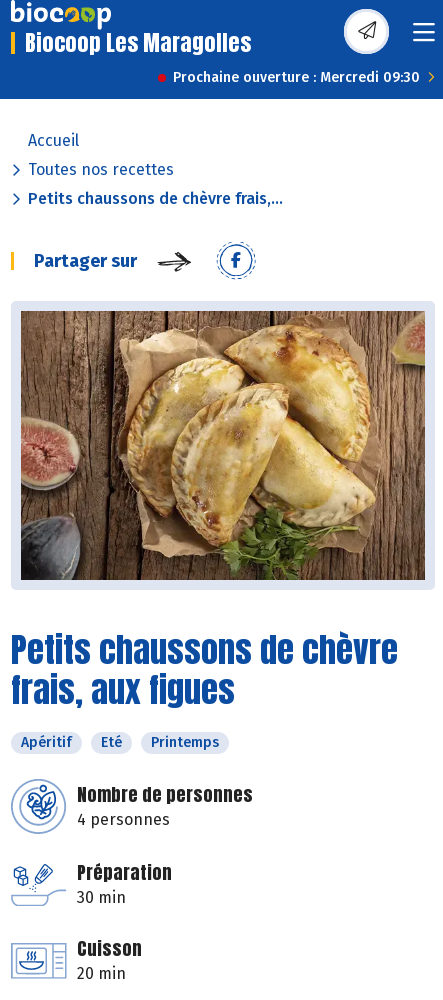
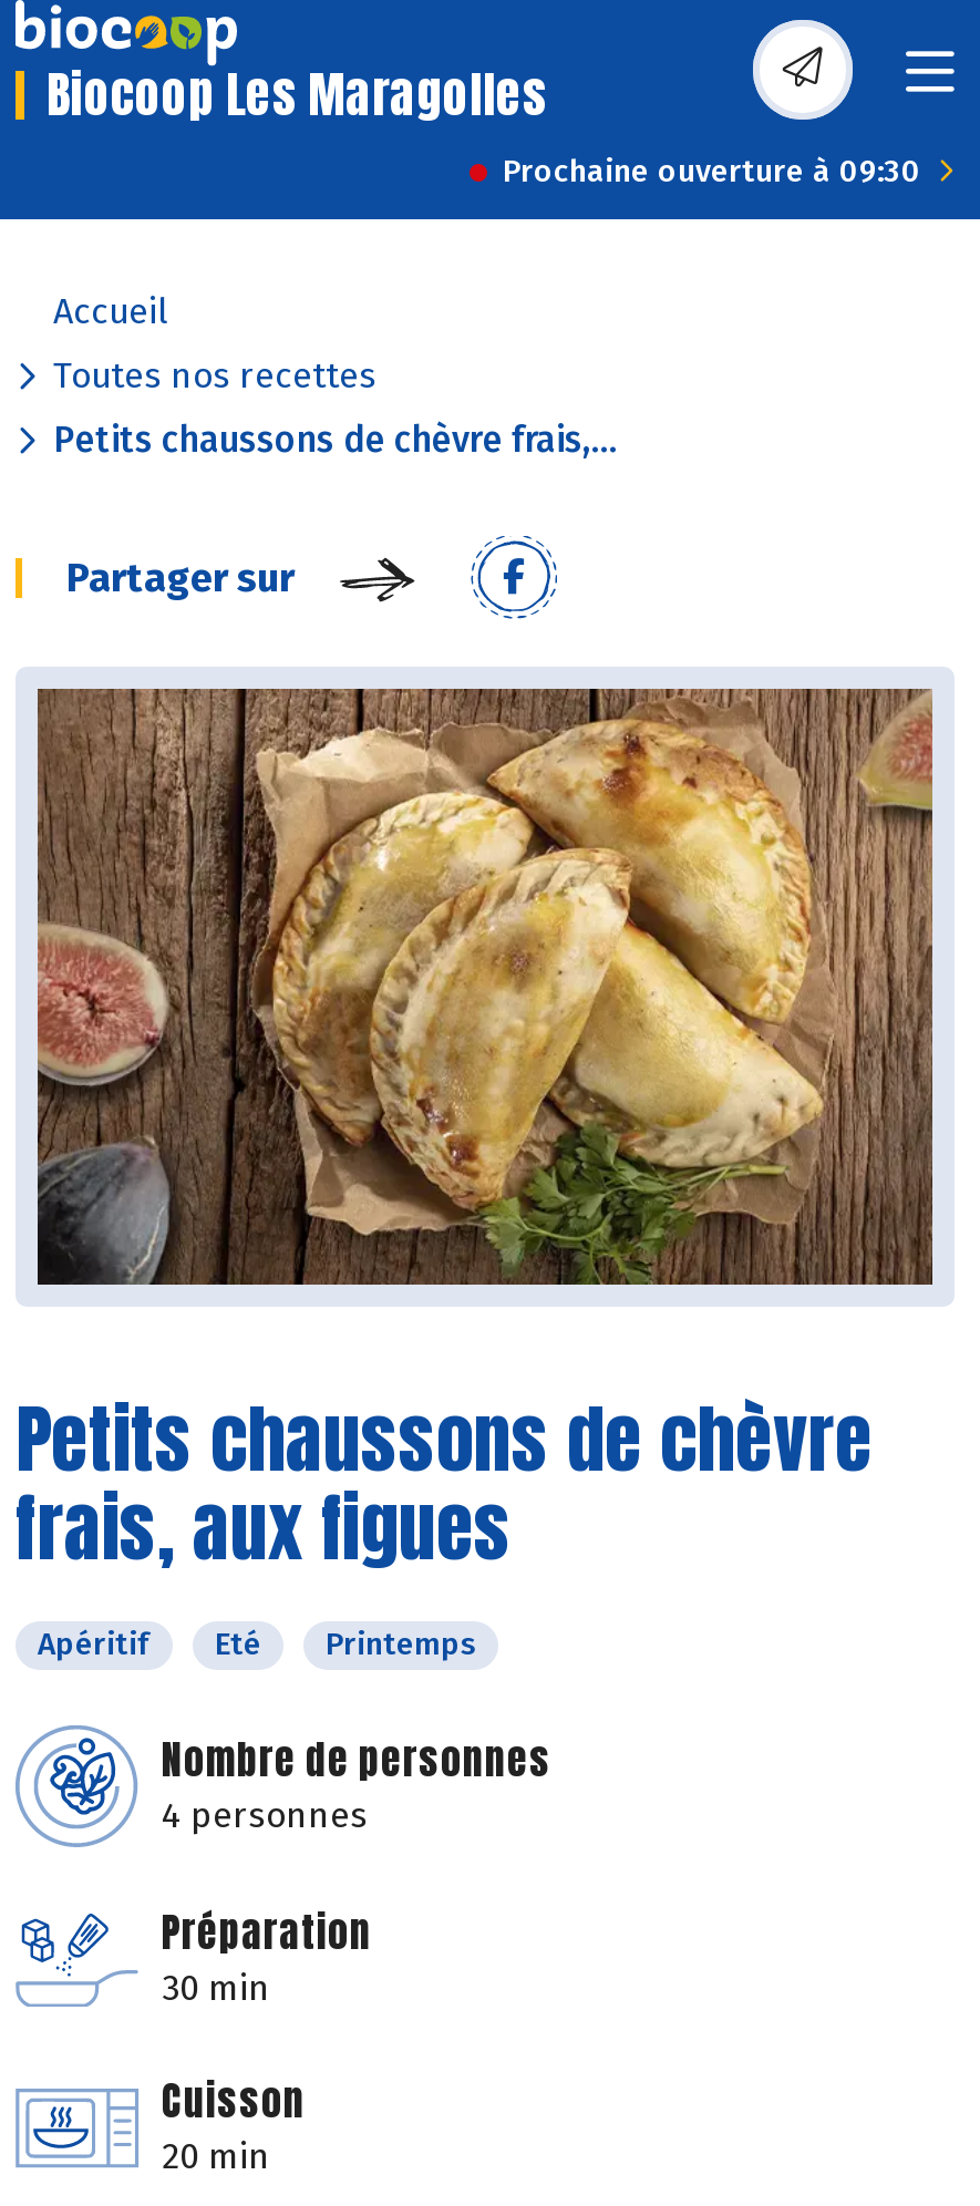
- Prochaine ouverture : Mercredi 09:30
+ Prochaine ouverture à 09:30
